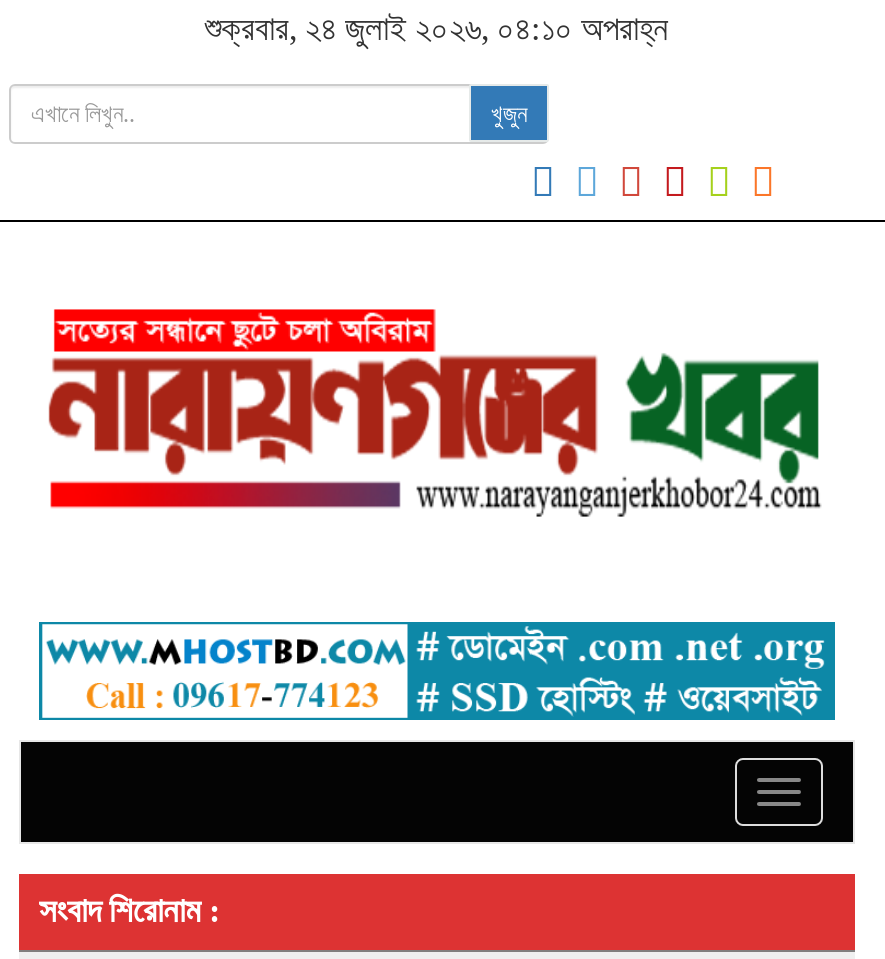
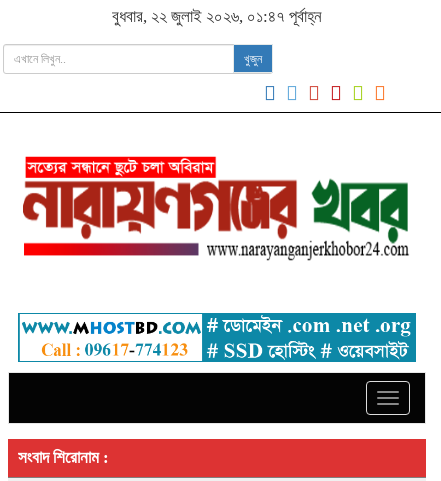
- শুক্রবার, ২৪ জুলাই ২০২৬, ০৪:১০ অপরাহ্ন
+ বুধবার, ২২ জুলাই ২০২৬, ০১:৪৭ পূর্বাহ্ন
